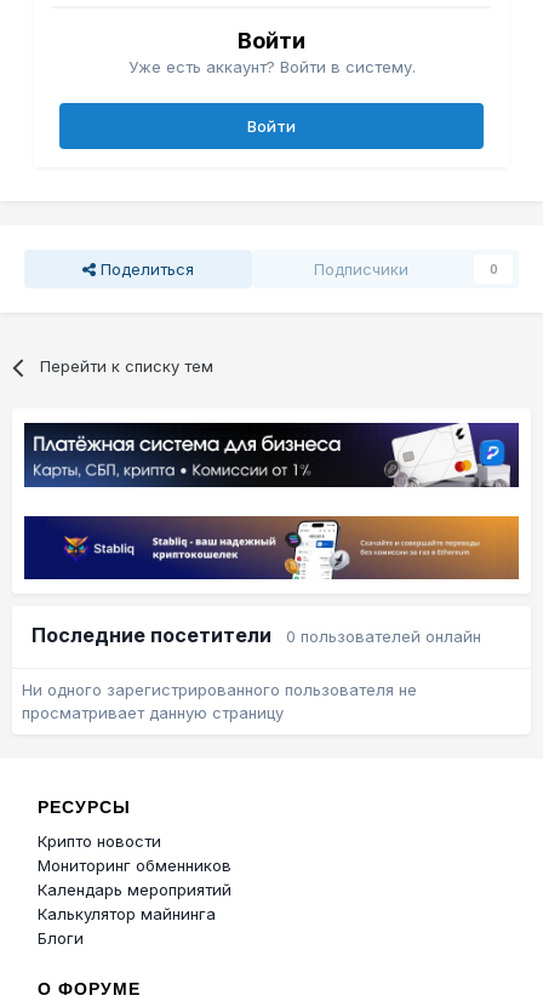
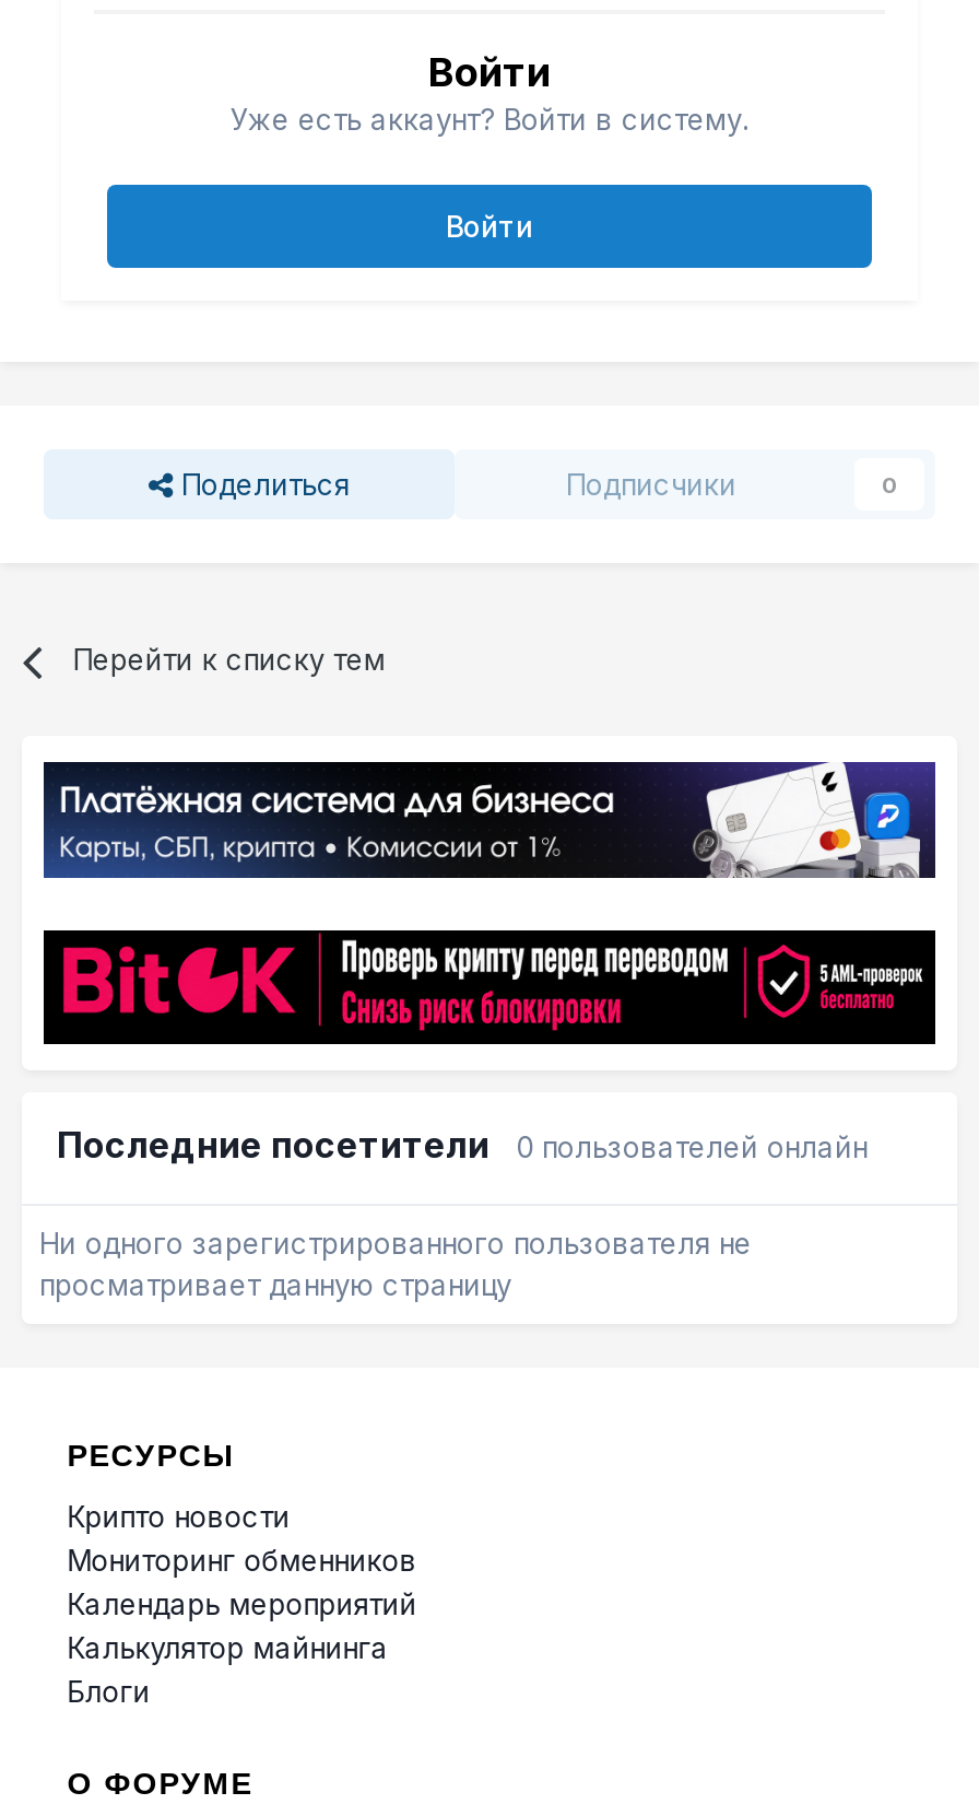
- [image]
+ [image]
